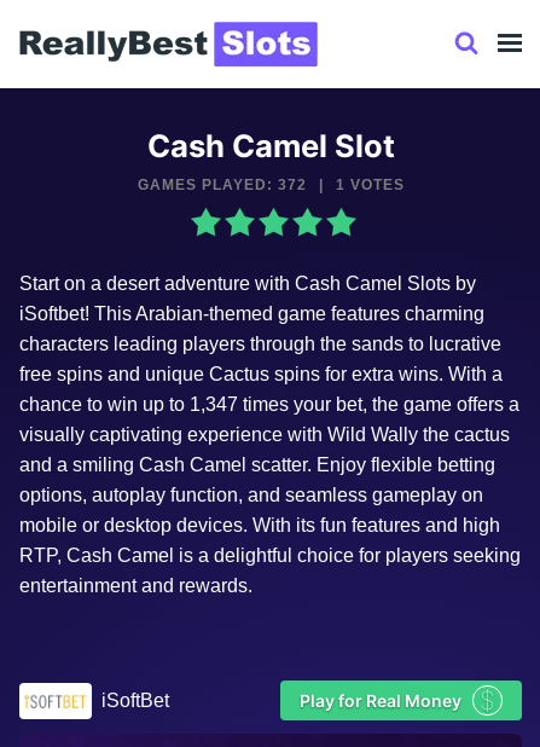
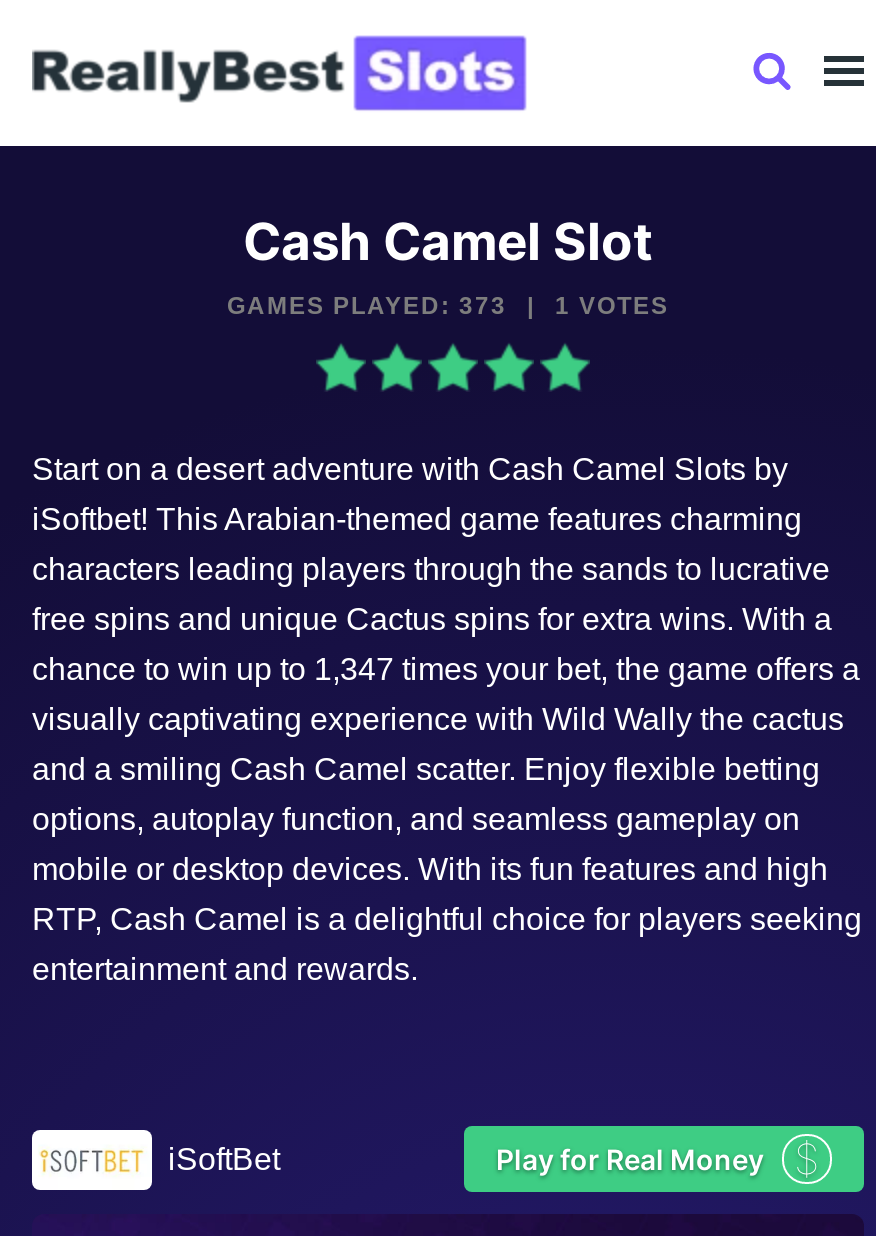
- GAMES PLAYED: 372
+ GAMES PLAYED: 373
